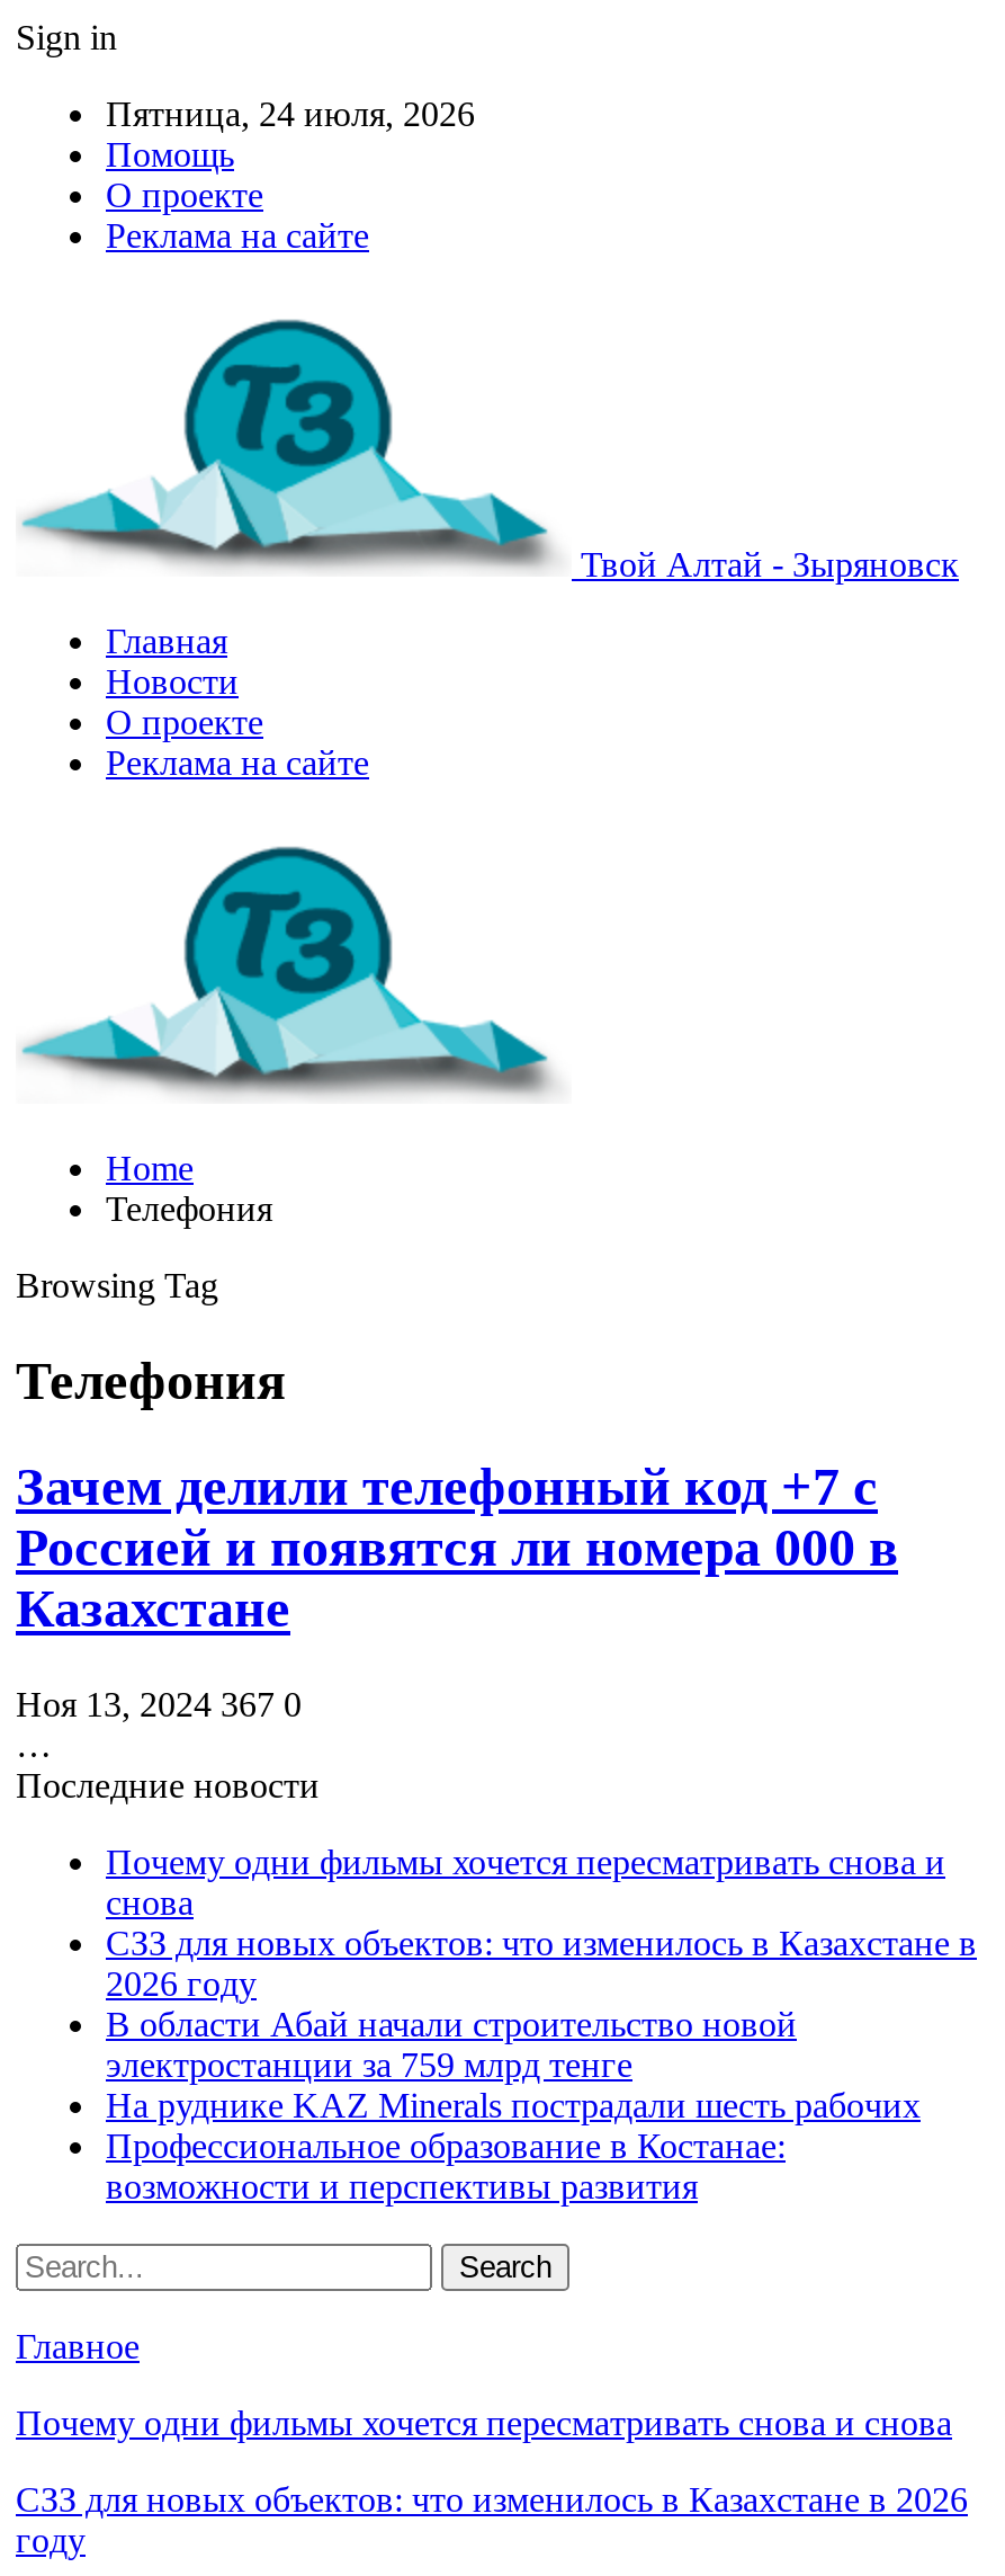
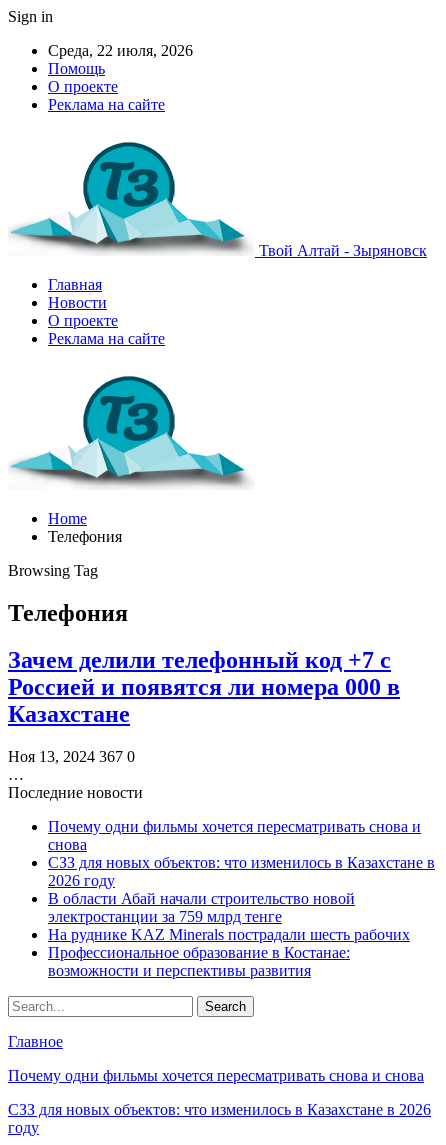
- Пятница, 24 июля, 2026
+ Среда, 22 июля, 2026
